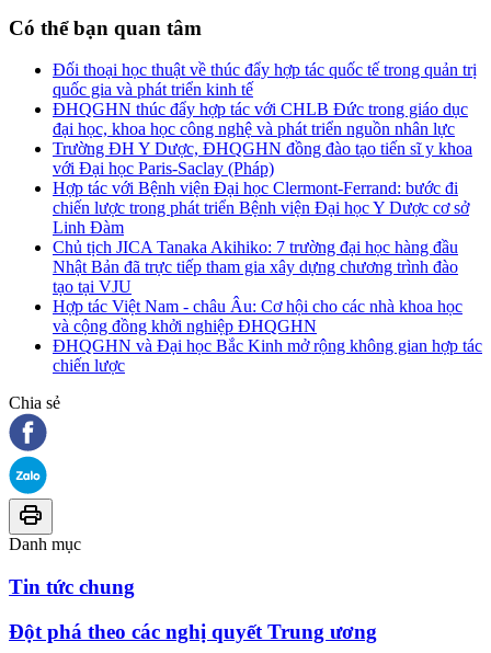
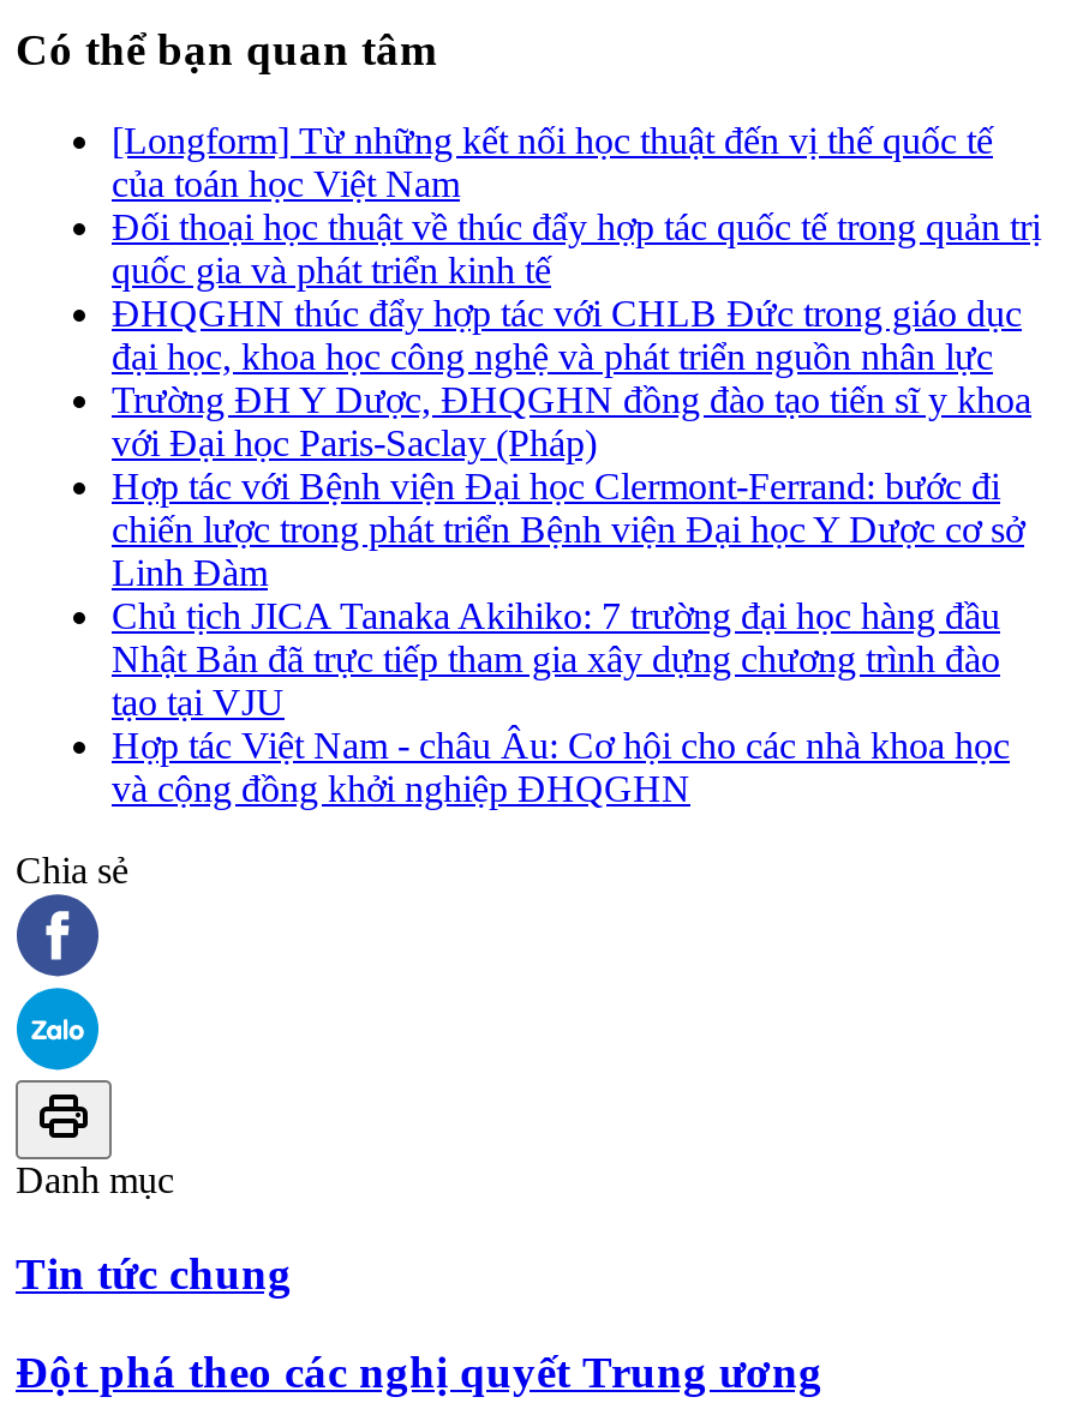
+ [Longform] Từ những kết nối học thuật đến vị thế quốc tế
+ của toán học Việt Nam

moved down: Đối thoại học thuật về thúc đẩy hợp tác quốc tế trong quản trị | quốc gia và phát triển kinh tế | ĐHQGHN thúc đẩy hợp tác với CHLB Đức trong giáo dục | ... | Hợp tác Việt Nam - châu Âu: Cơ hội cho các nhà khoa học | và cộng đồng khởi nghiệp ĐHQGHN

- ĐHQGHN và Đại học Bắc Kinh mở rộng không gian hợp tác
- chiến lược
